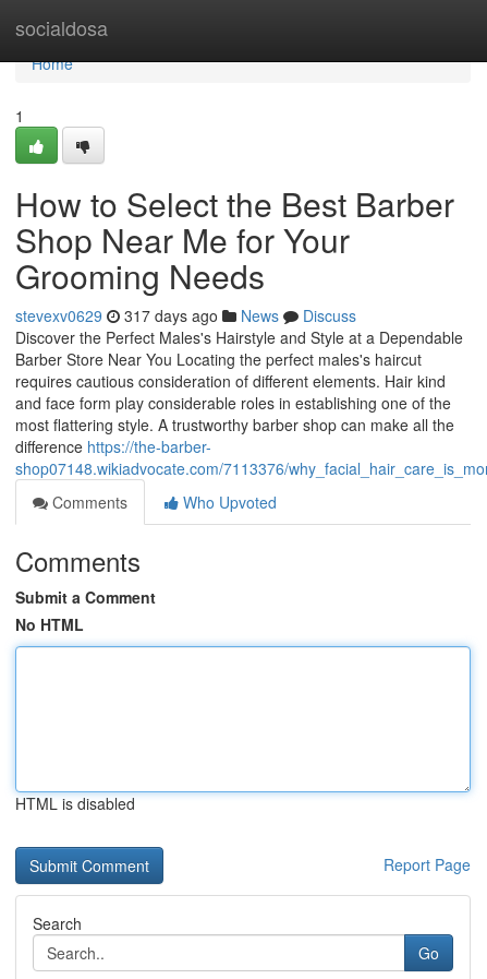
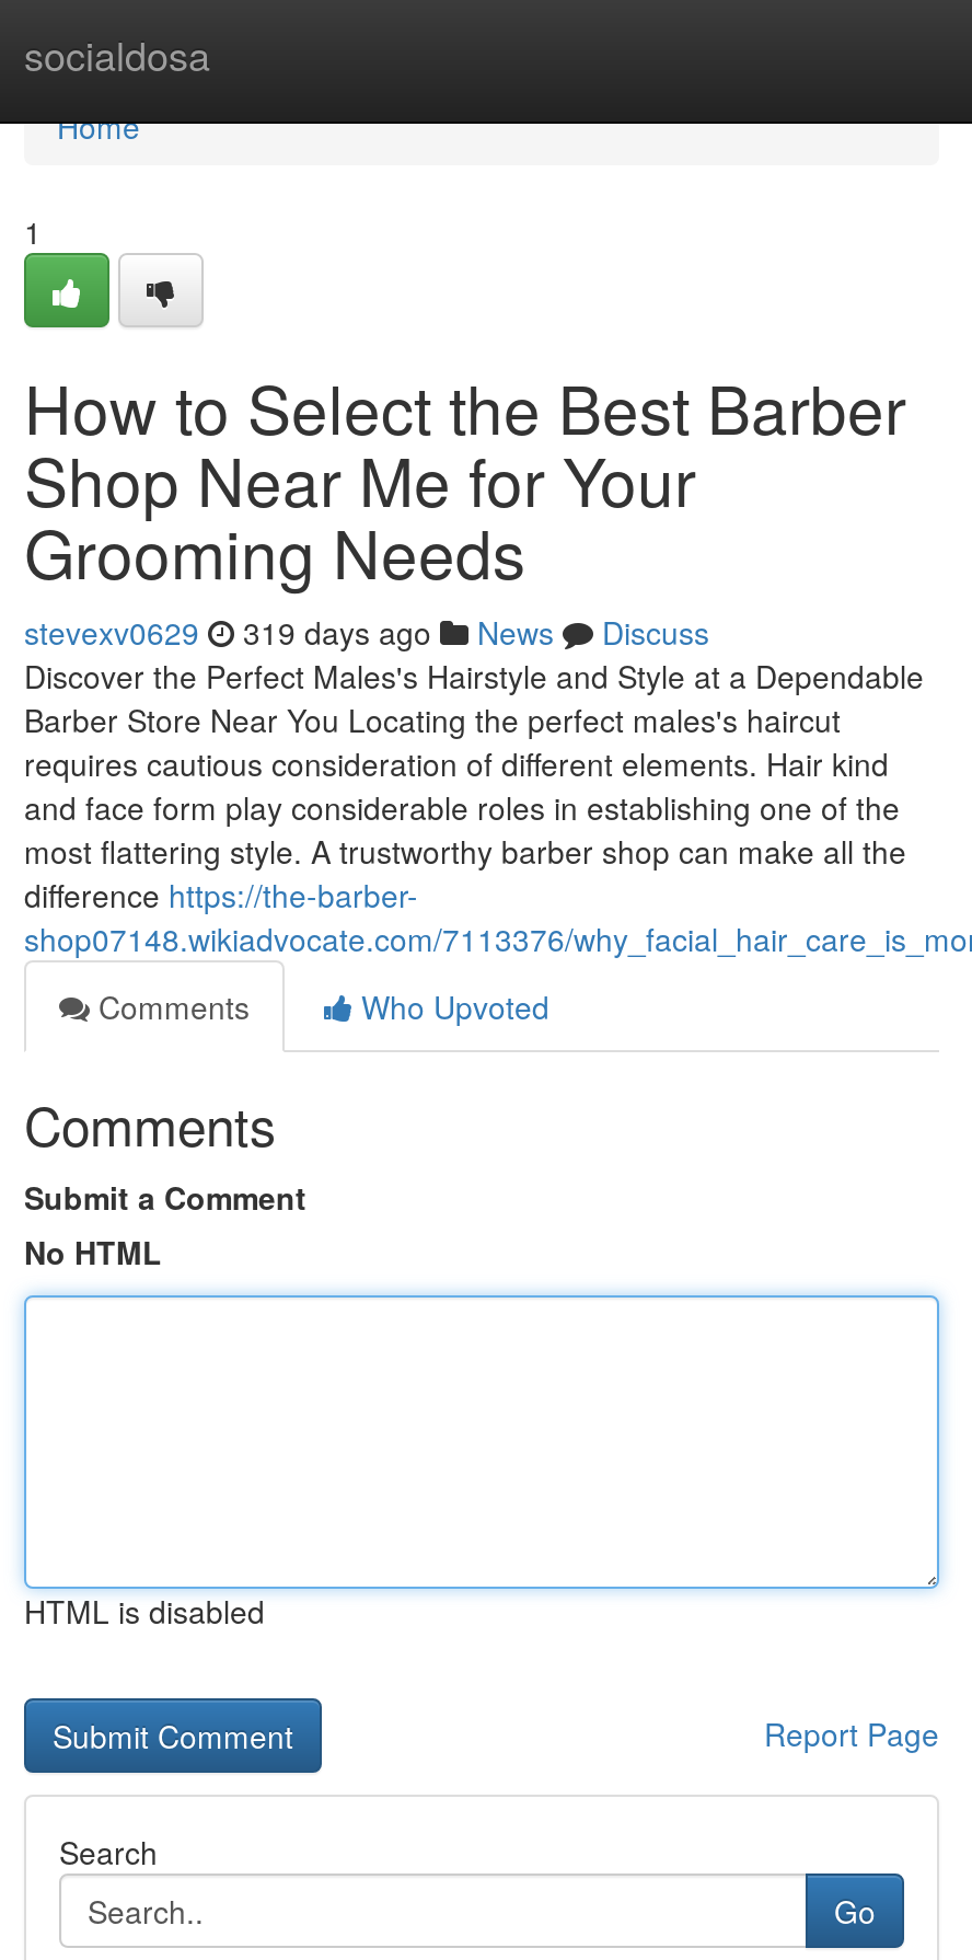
- stevexv0629 317 days ago News Discuss
+ stevexv0629 319 days ago News Discuss
